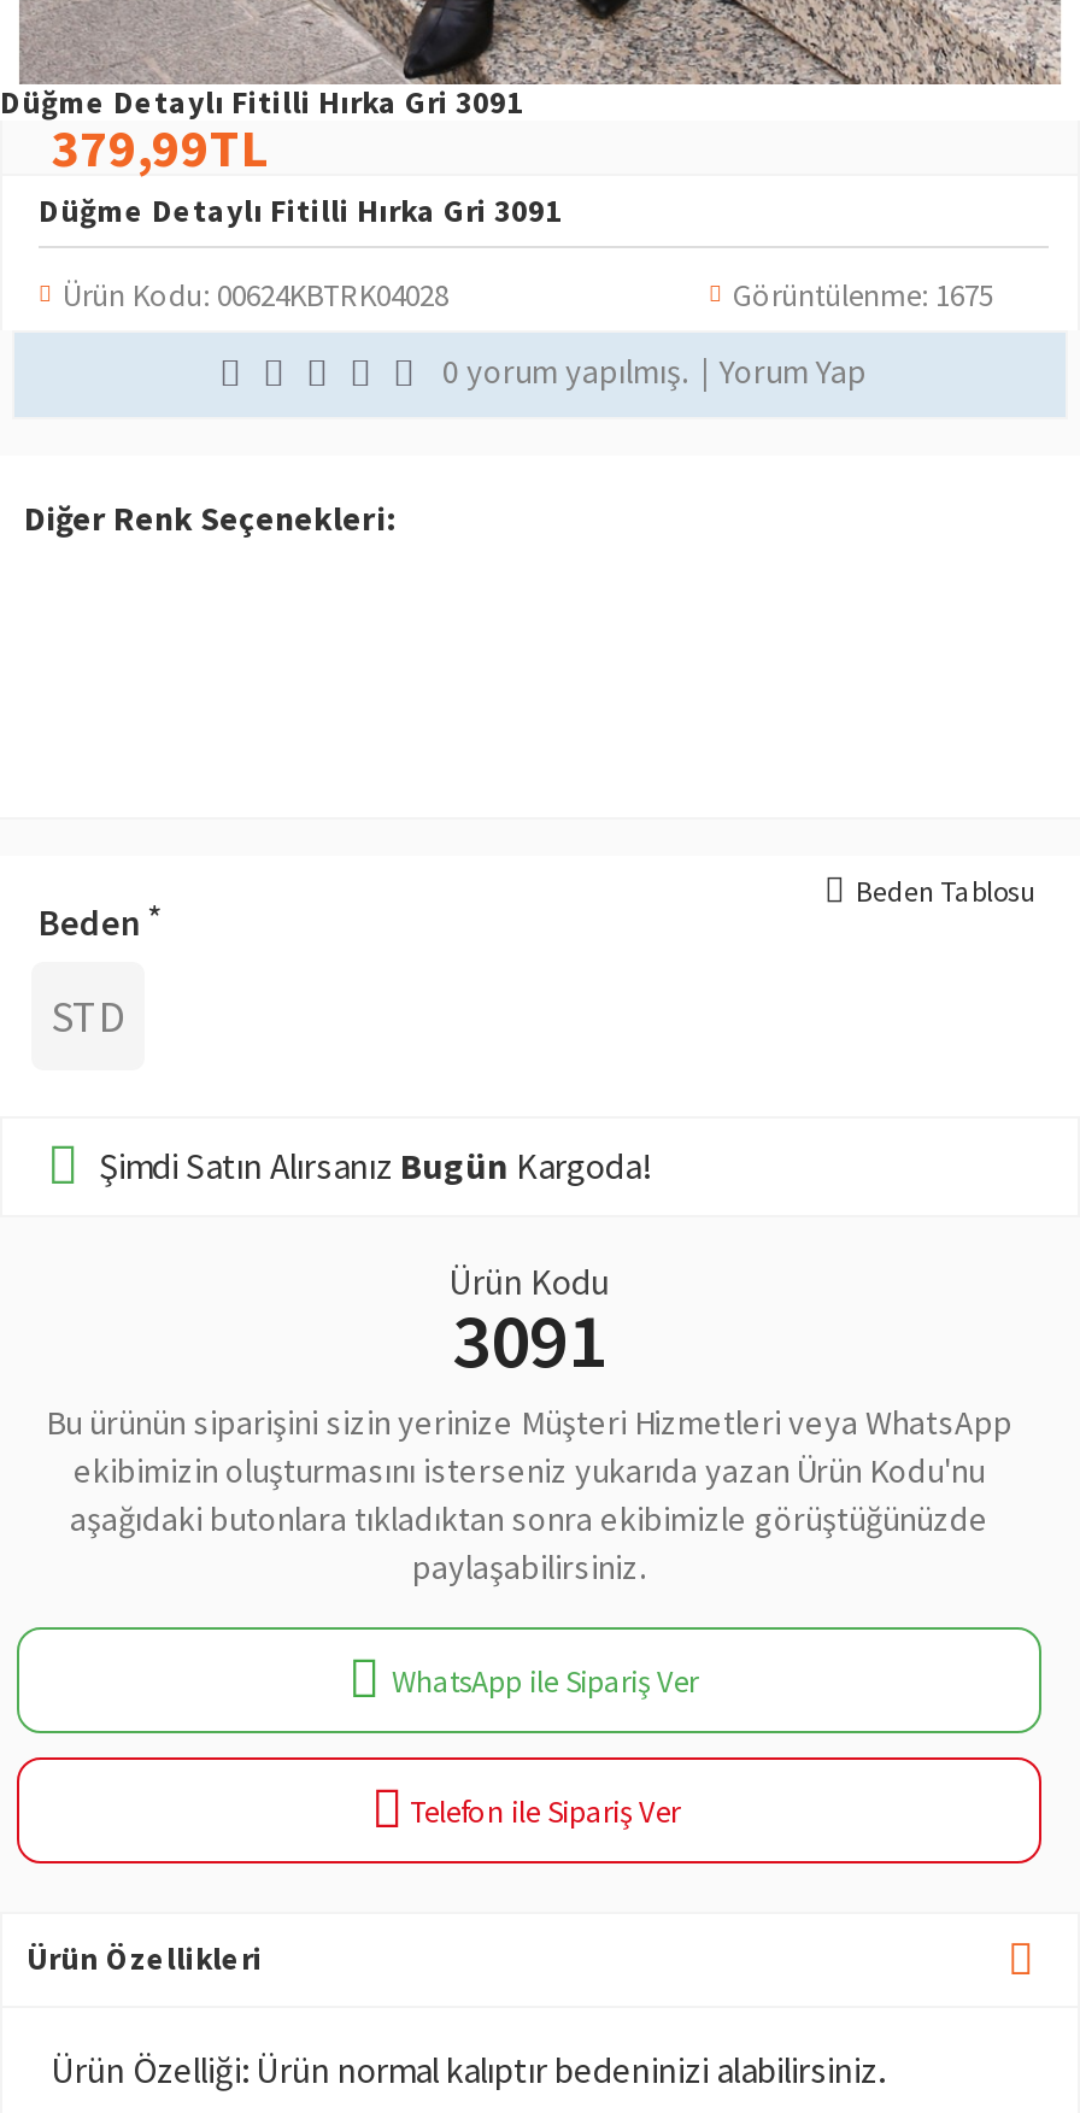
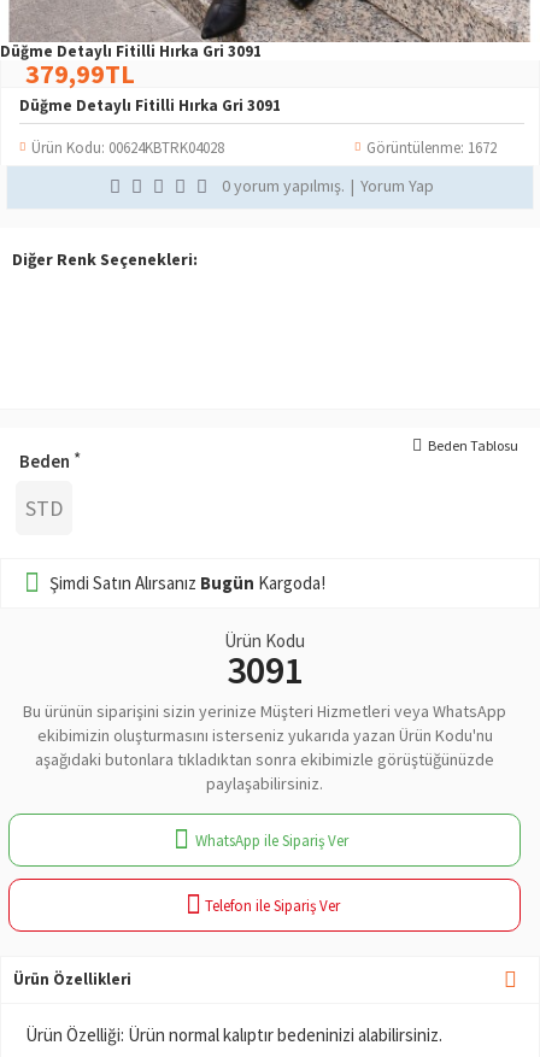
- Görüntülenme: 1675
+ Görüntülenme: 1672
